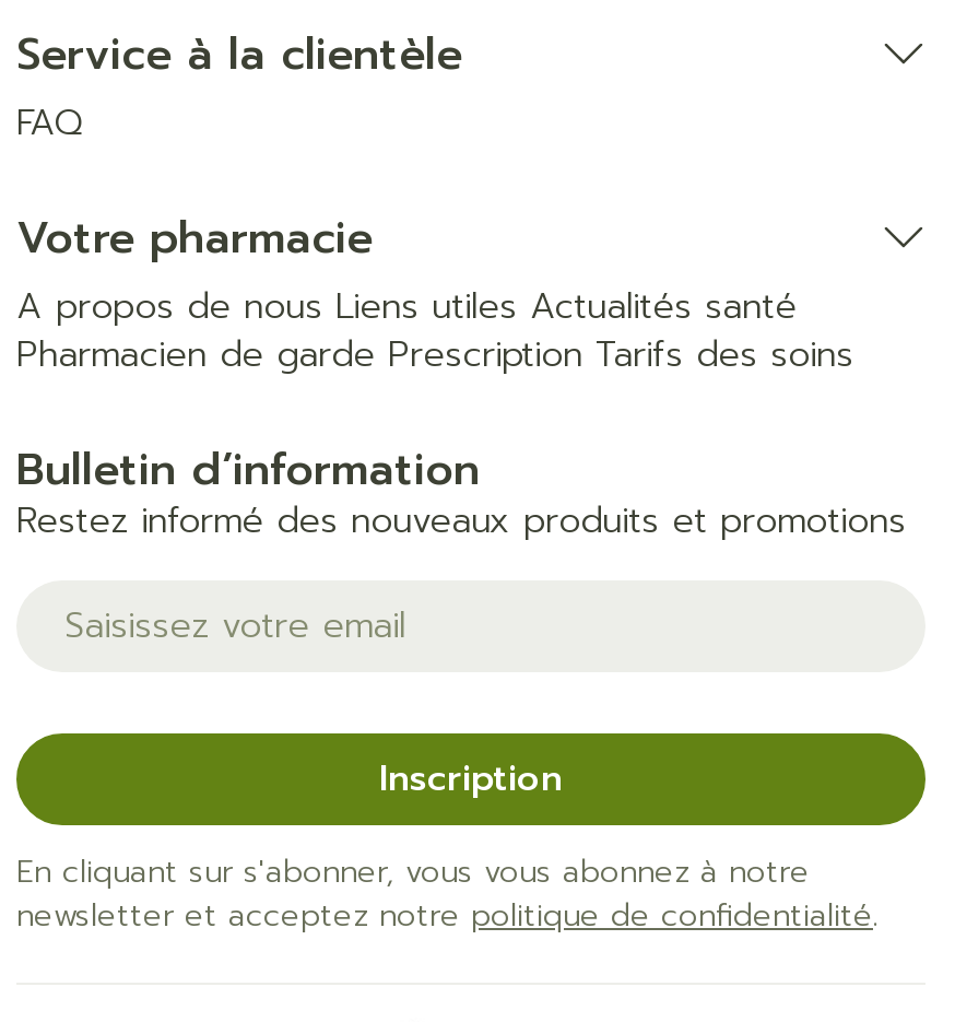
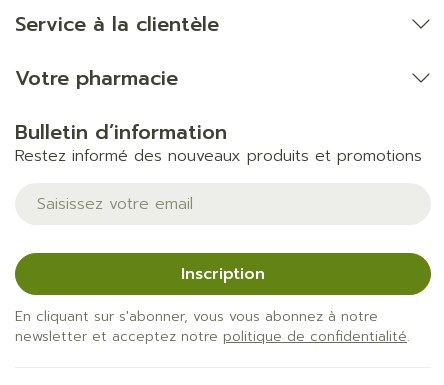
- FAQ

- A propos de nous Liens utiles Actualités santé
- Pharmacien de garde Prescription Tarifs des soins
